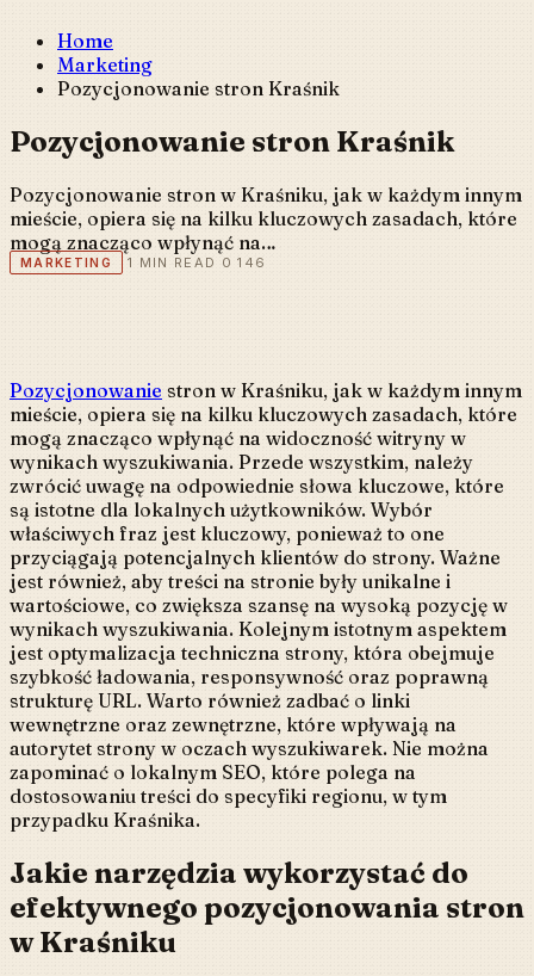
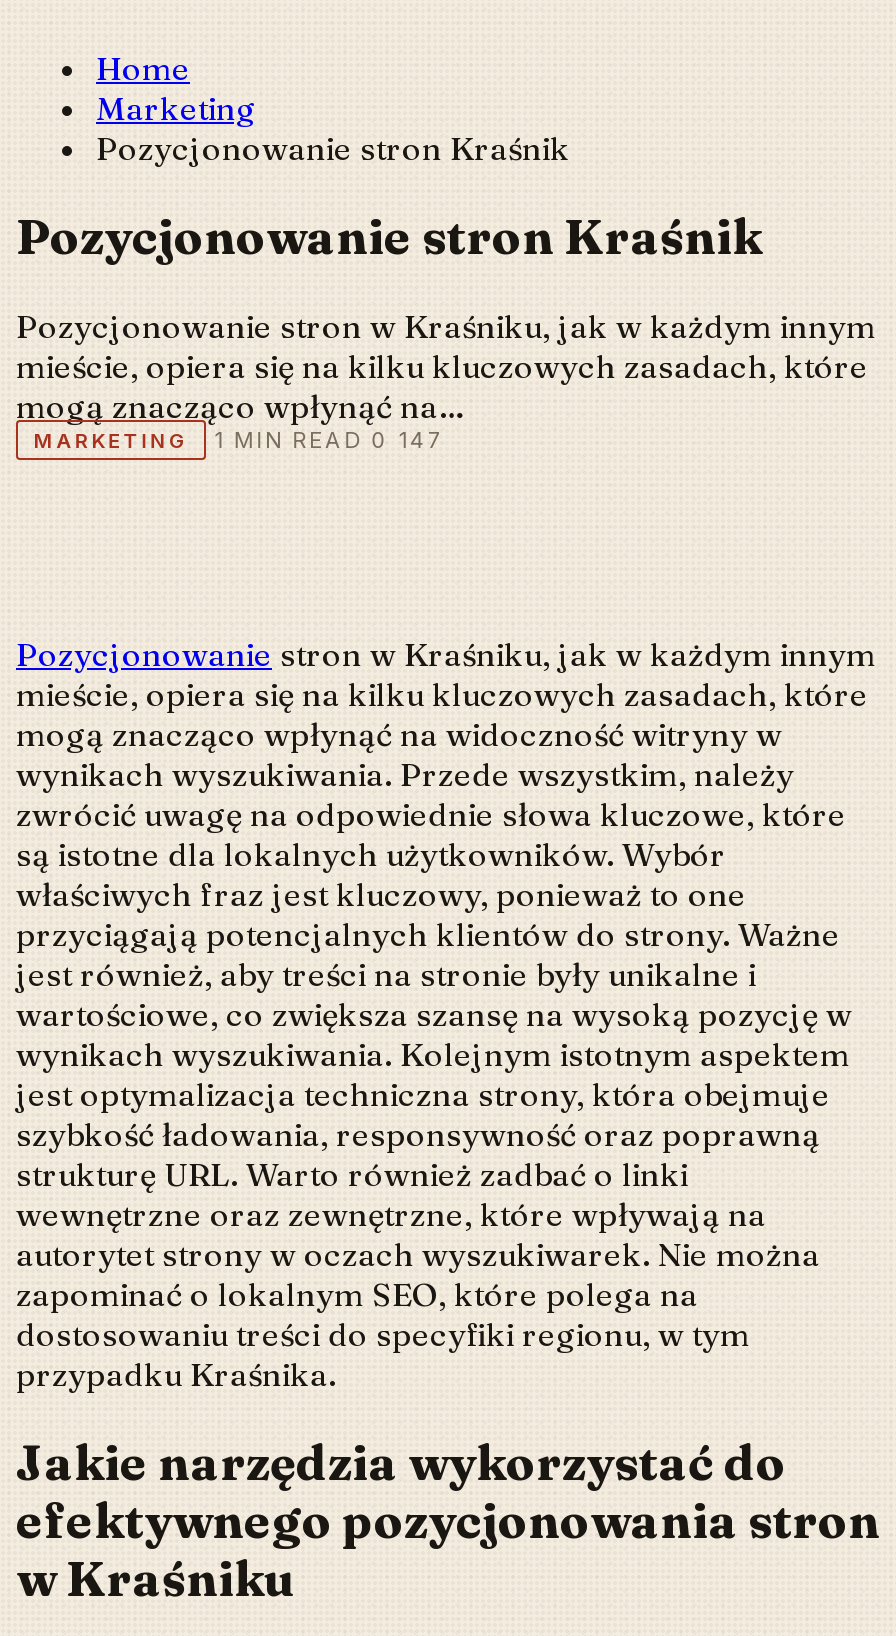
- MARKETING 1 MIN READ 0 146
+ MARKETING 1 MIN READ 0 147
